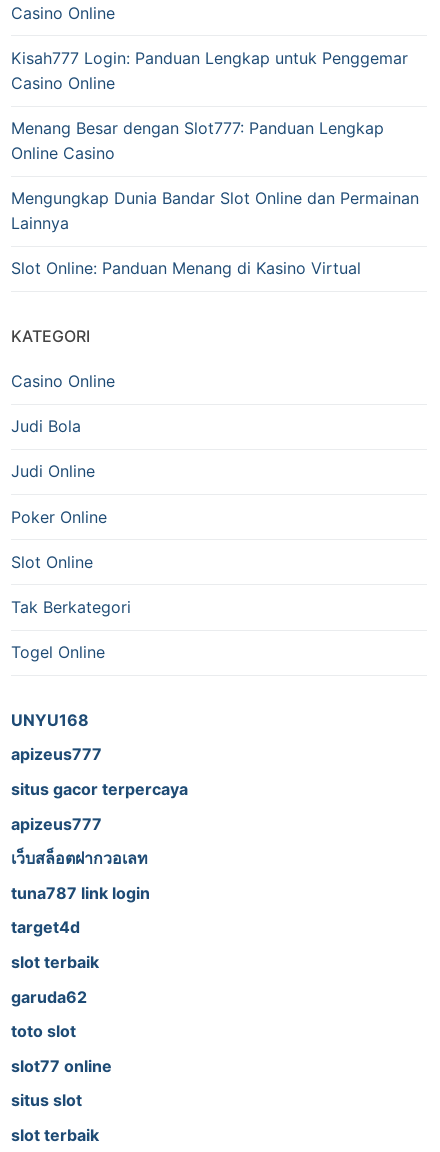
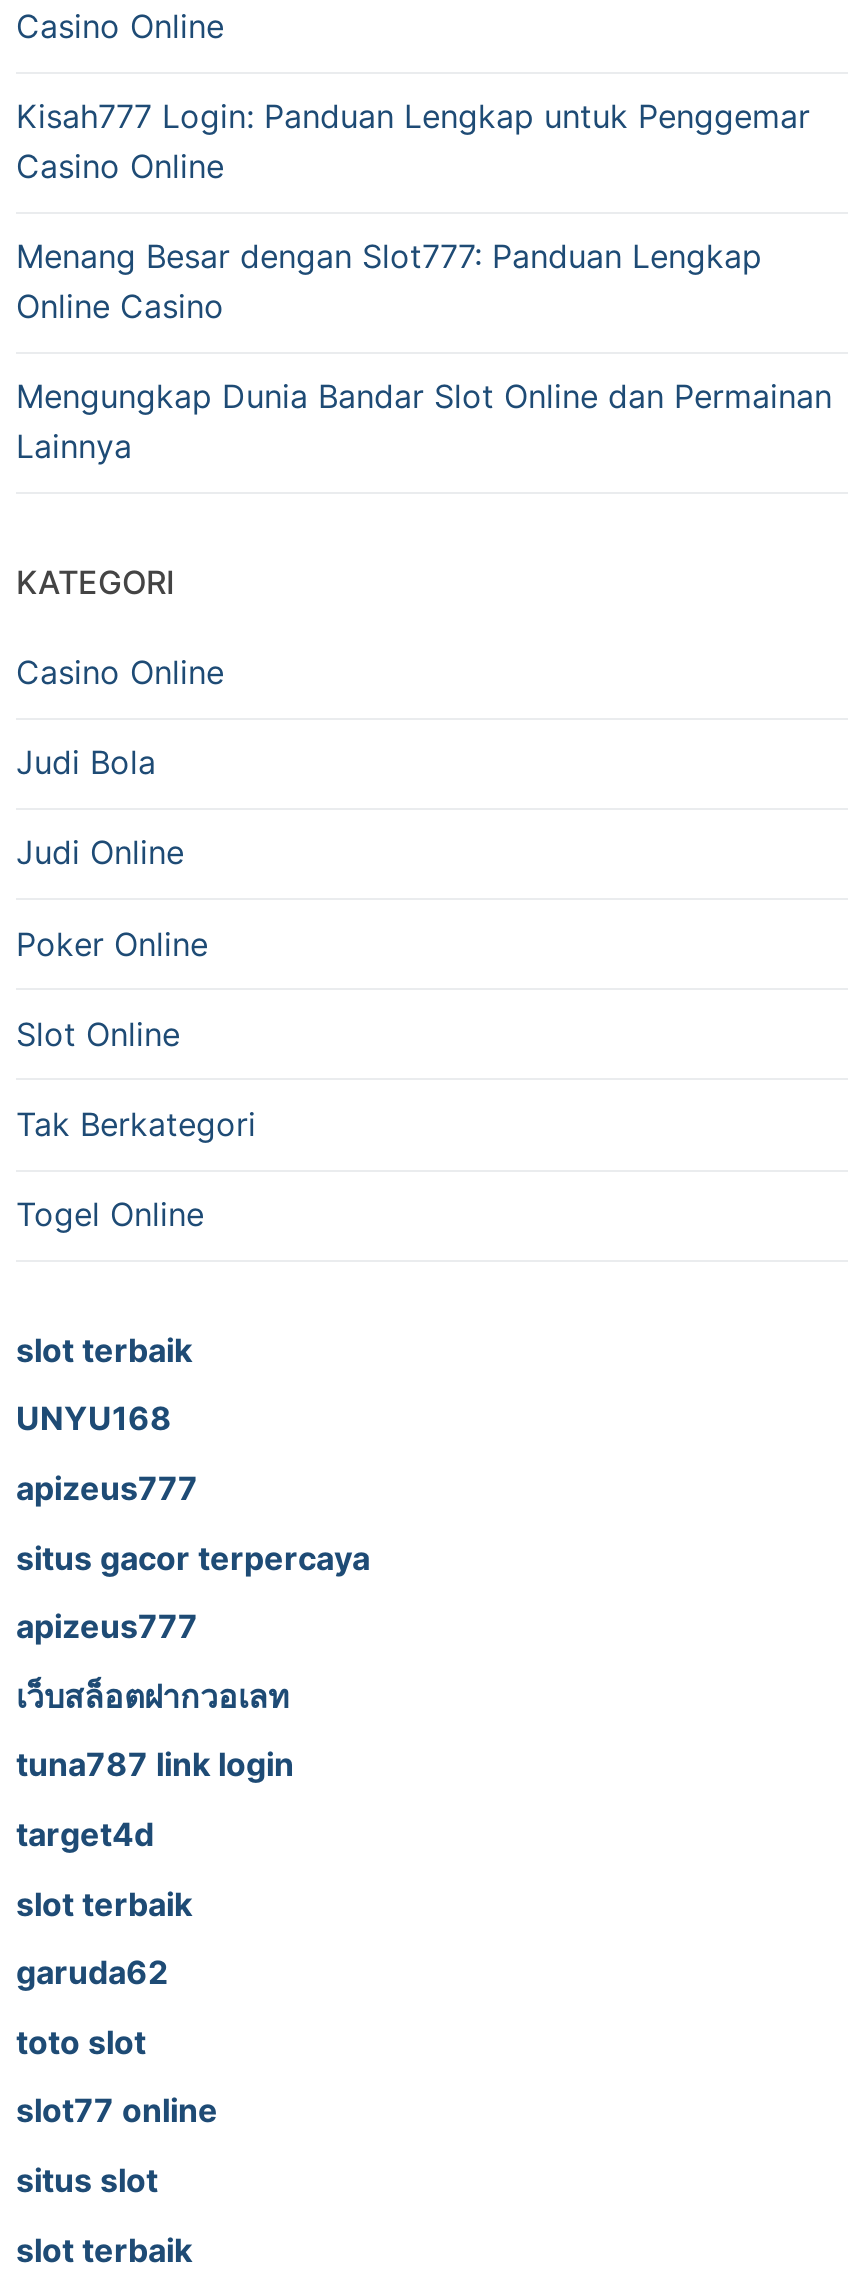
- Slot Online: Panduan Menang di Kasino Virtual

moved up: KATEGORI | Casino Online | Judi Bola | Judi Online | Poker Online | Slot Online | Tak Berkategori | Togel Online

+ slot terbaik
